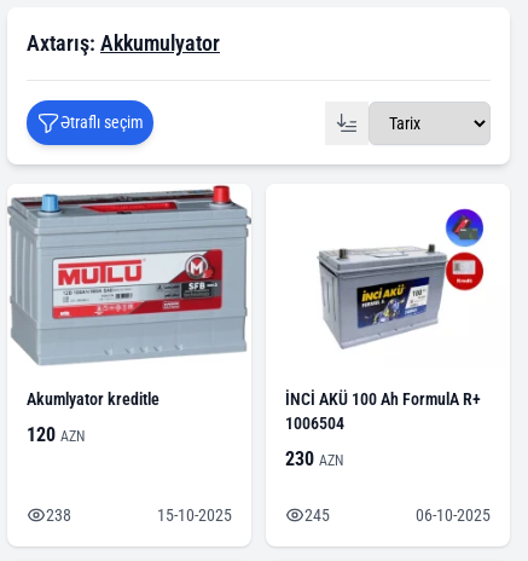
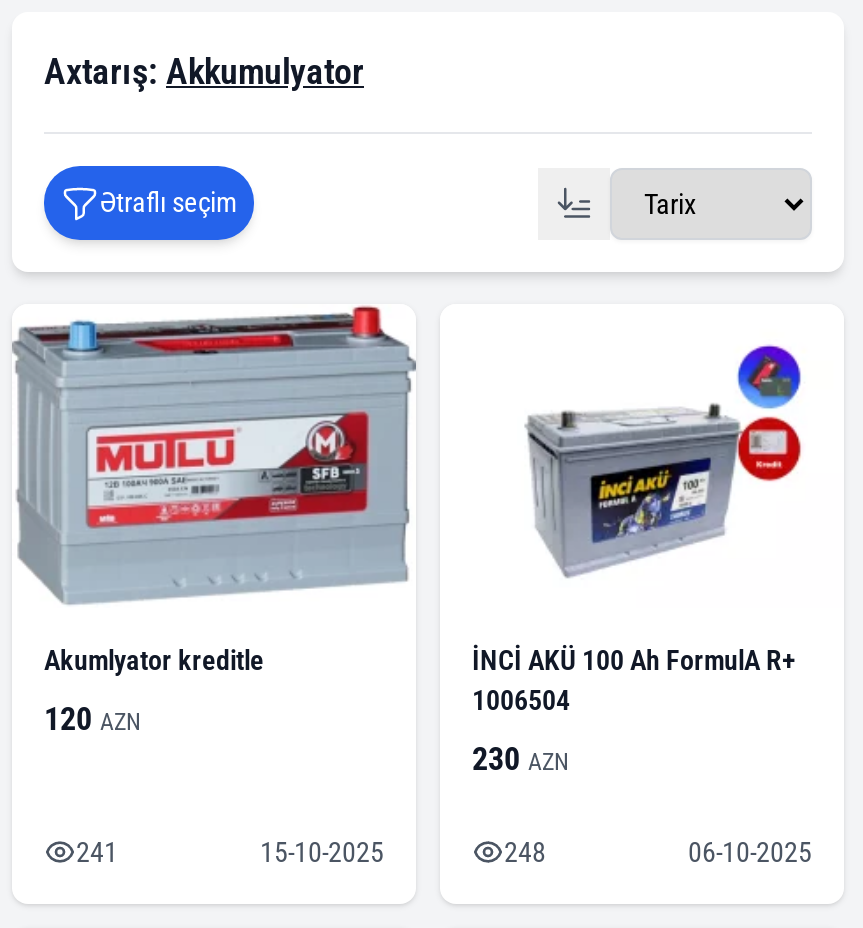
- 238
+ 241

- 245
+ 248
